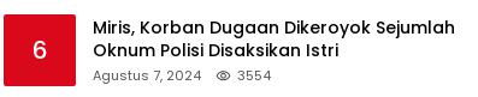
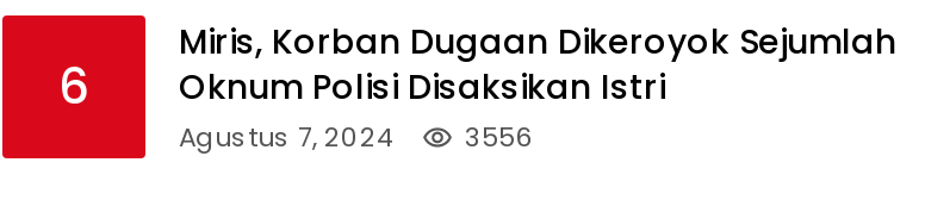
- Agustus 7, 2024 3554
+ Agustus 7, 2024 3556
